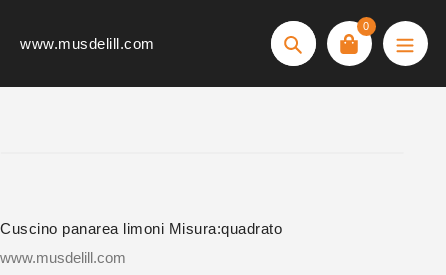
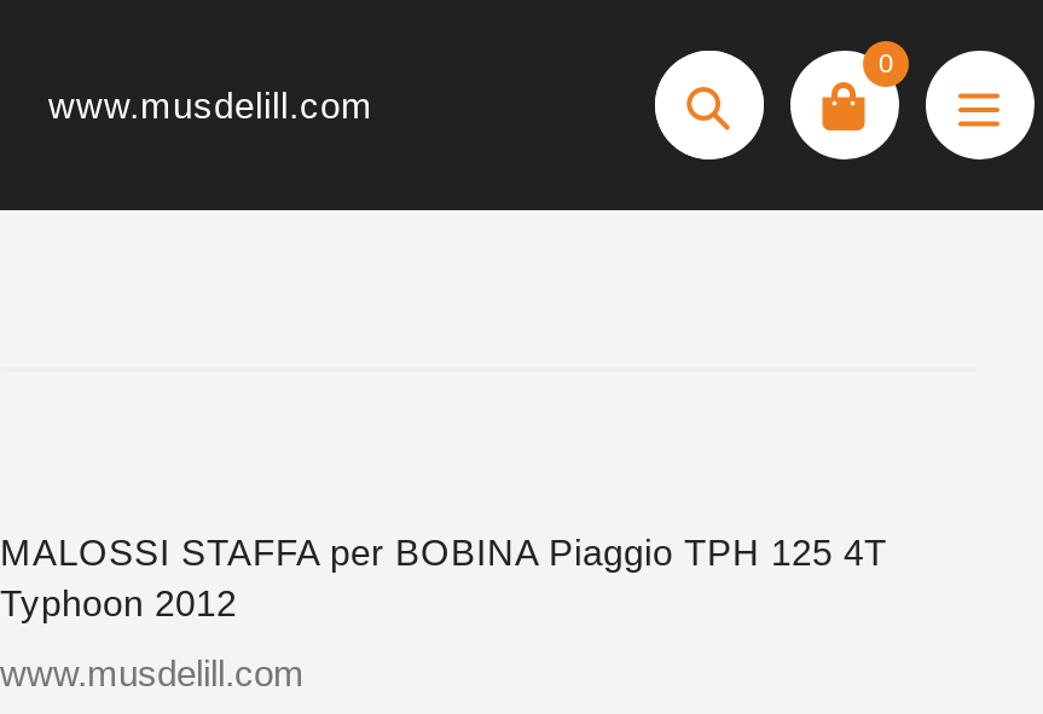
- Cuscino panarea limoni Misura:quadrato
+ MALOSSI STAFFA per BOBINA Piaggio TPH 125 4T
+ Typhoon 2012
